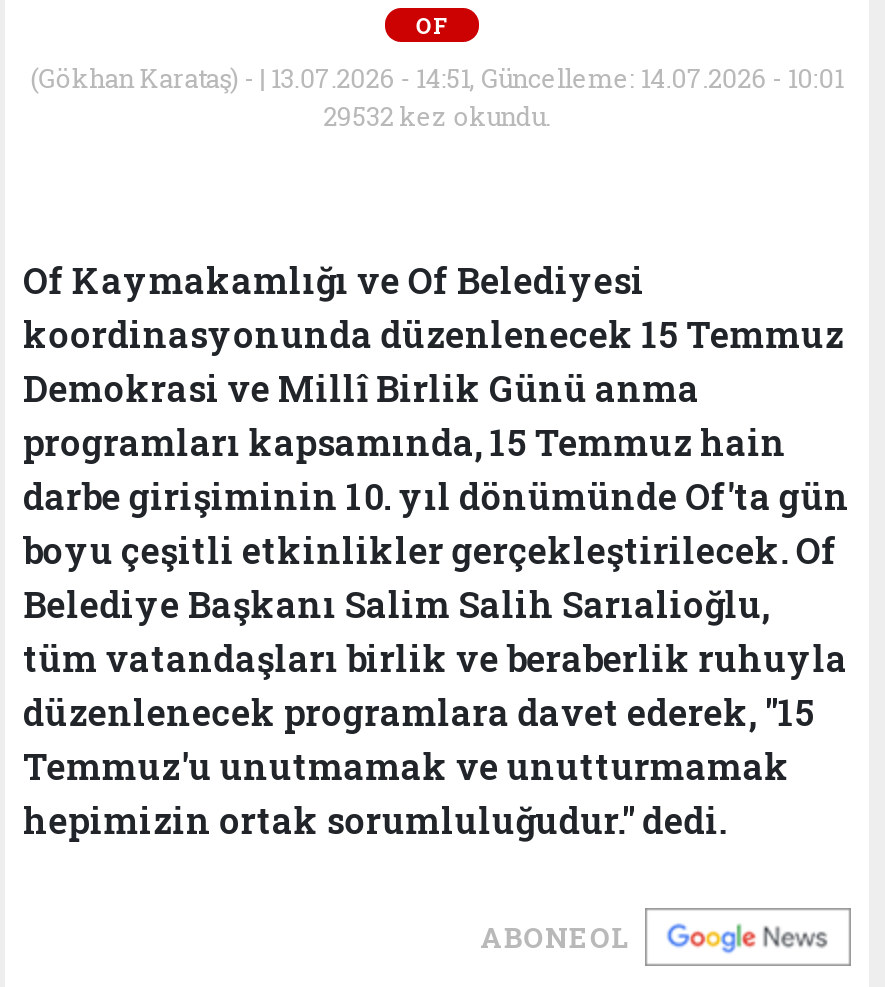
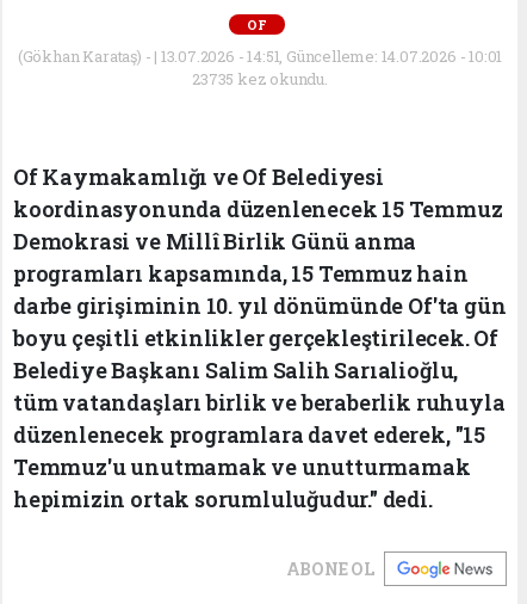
- 29532 kez okundu.
+ 23735 kez okundu.
